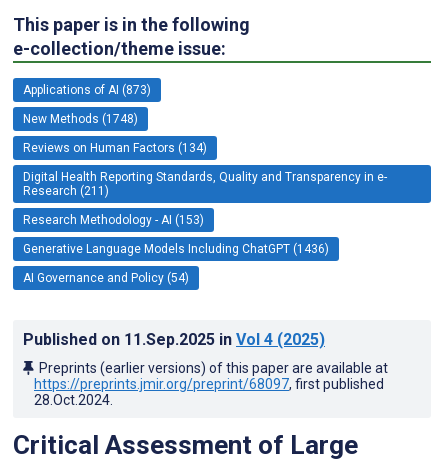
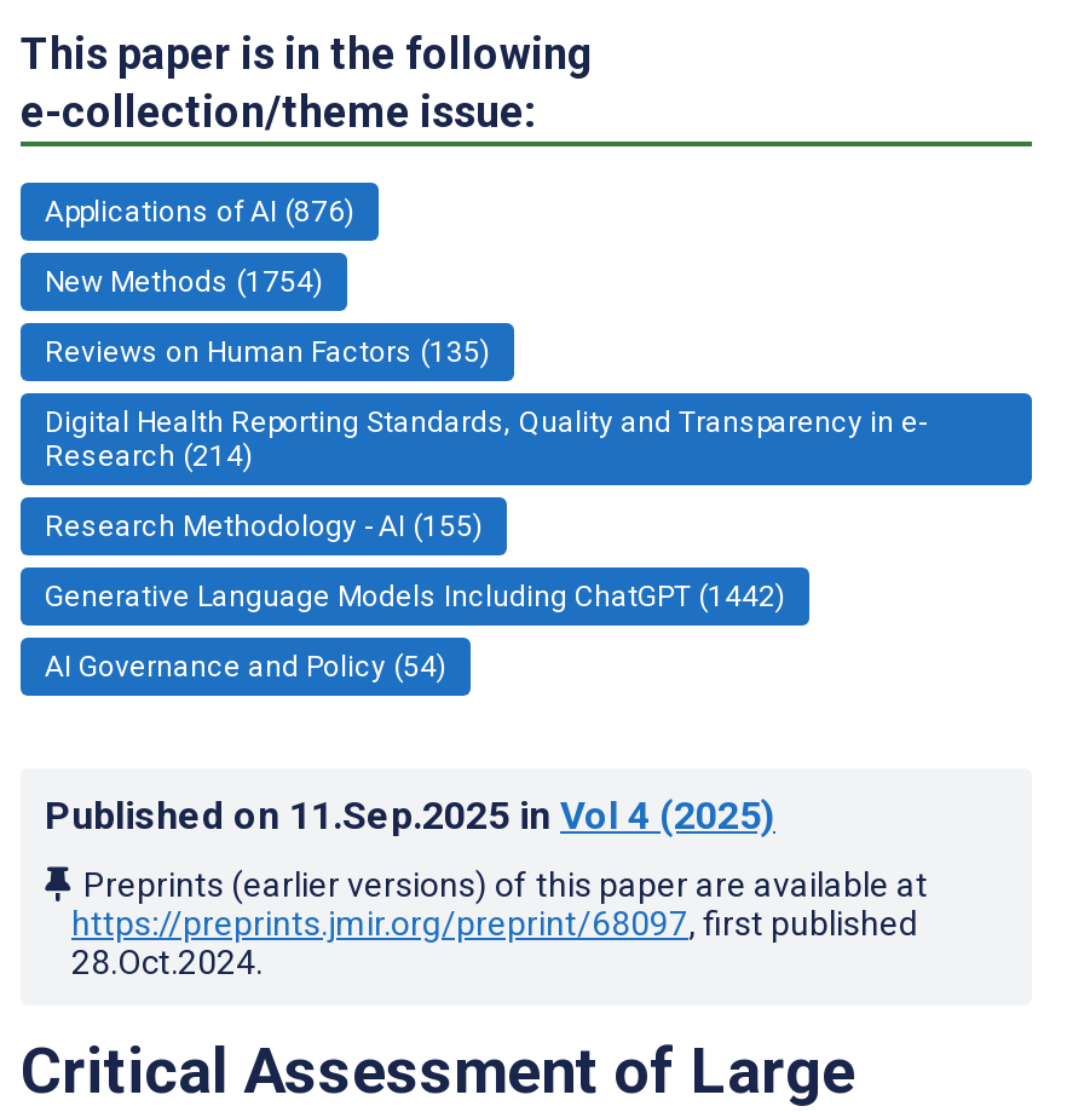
- Applications of AI (873)
+ Applications of AI (876)

- New Methods (1748)
+ New Methods (1754)

- Reviews on Human Factors (134)
+ Reviews on Human Factors (135)

- Research (211)
+ Research (214)

- Research Methodology - AI (153)
+ Research Methodology - AI (155)

- Generative Language Models Including ChatGPT (1436)
+ Generative Language Models Including ChatGPT (1442)
